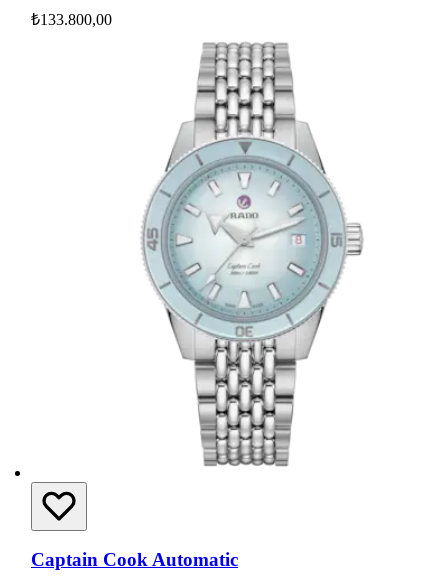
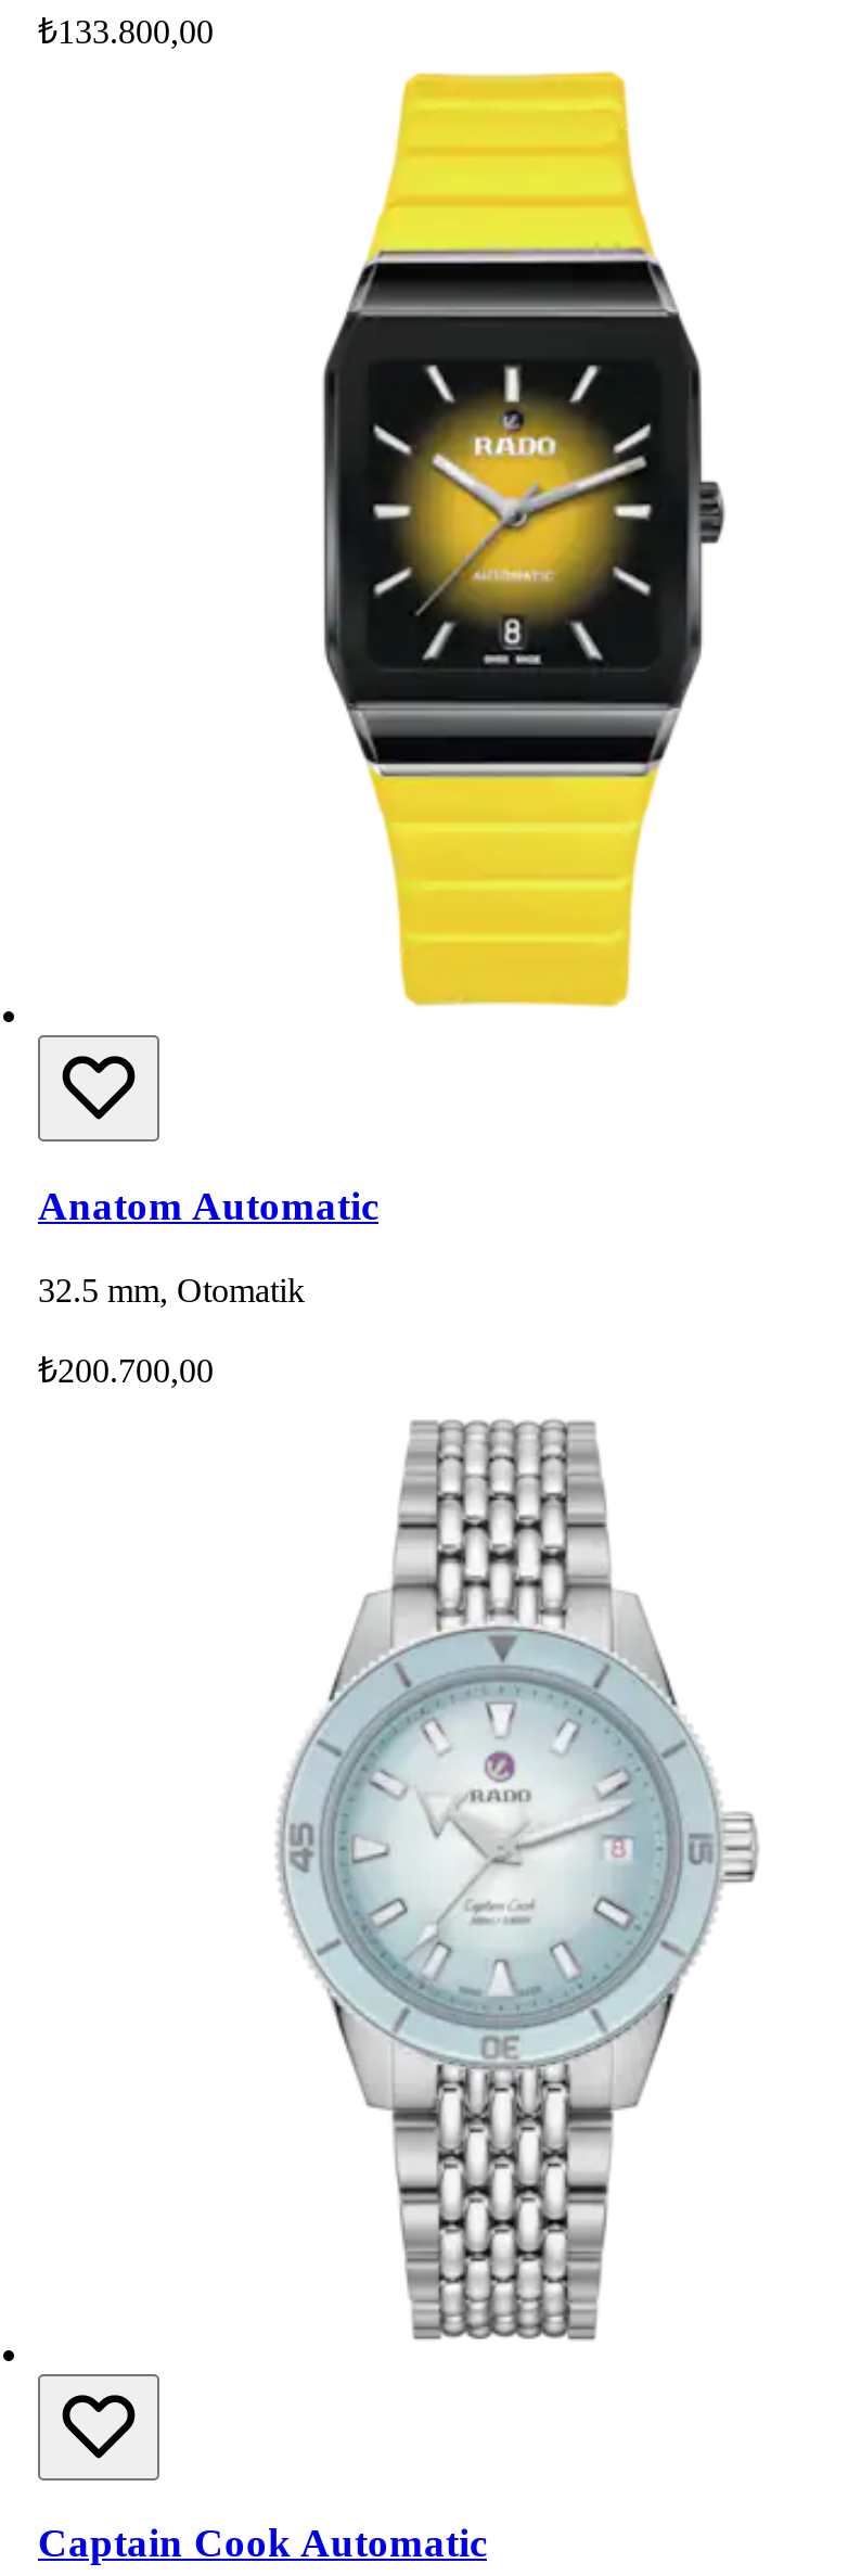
+ Anatom Automatic
+ 32.5 mm, Otomatik
+ ₺200.700,00

+ [image]
